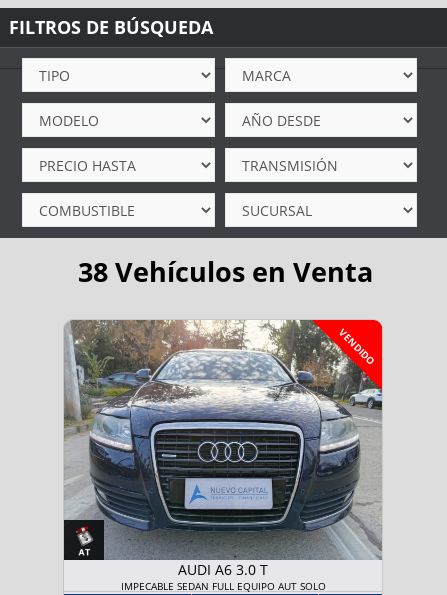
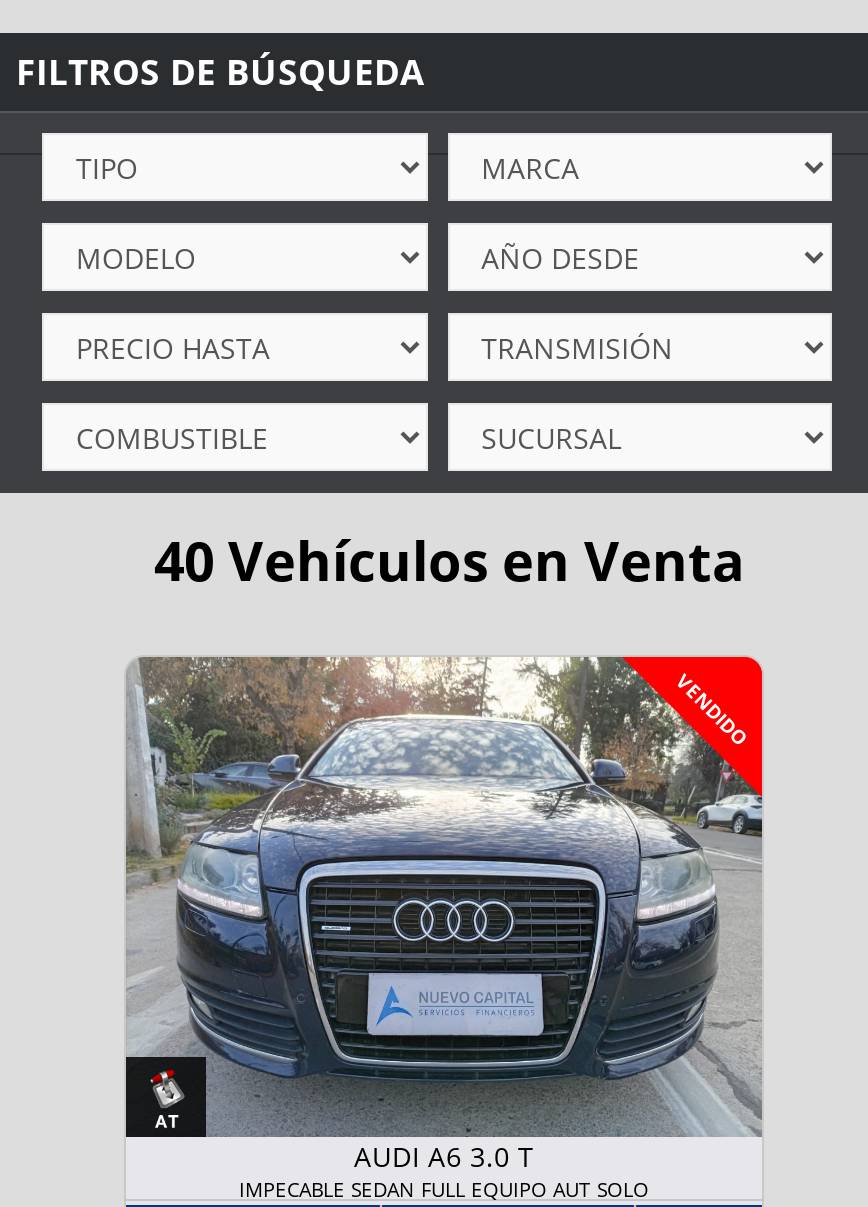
- 38 Vehículos en Venta
+ 40 Vehículos en Venta
